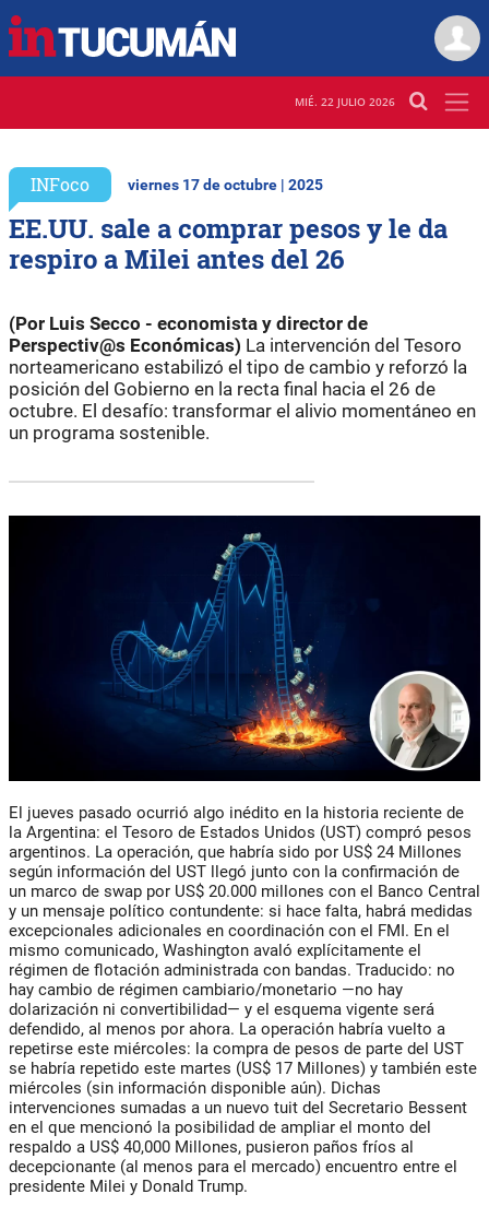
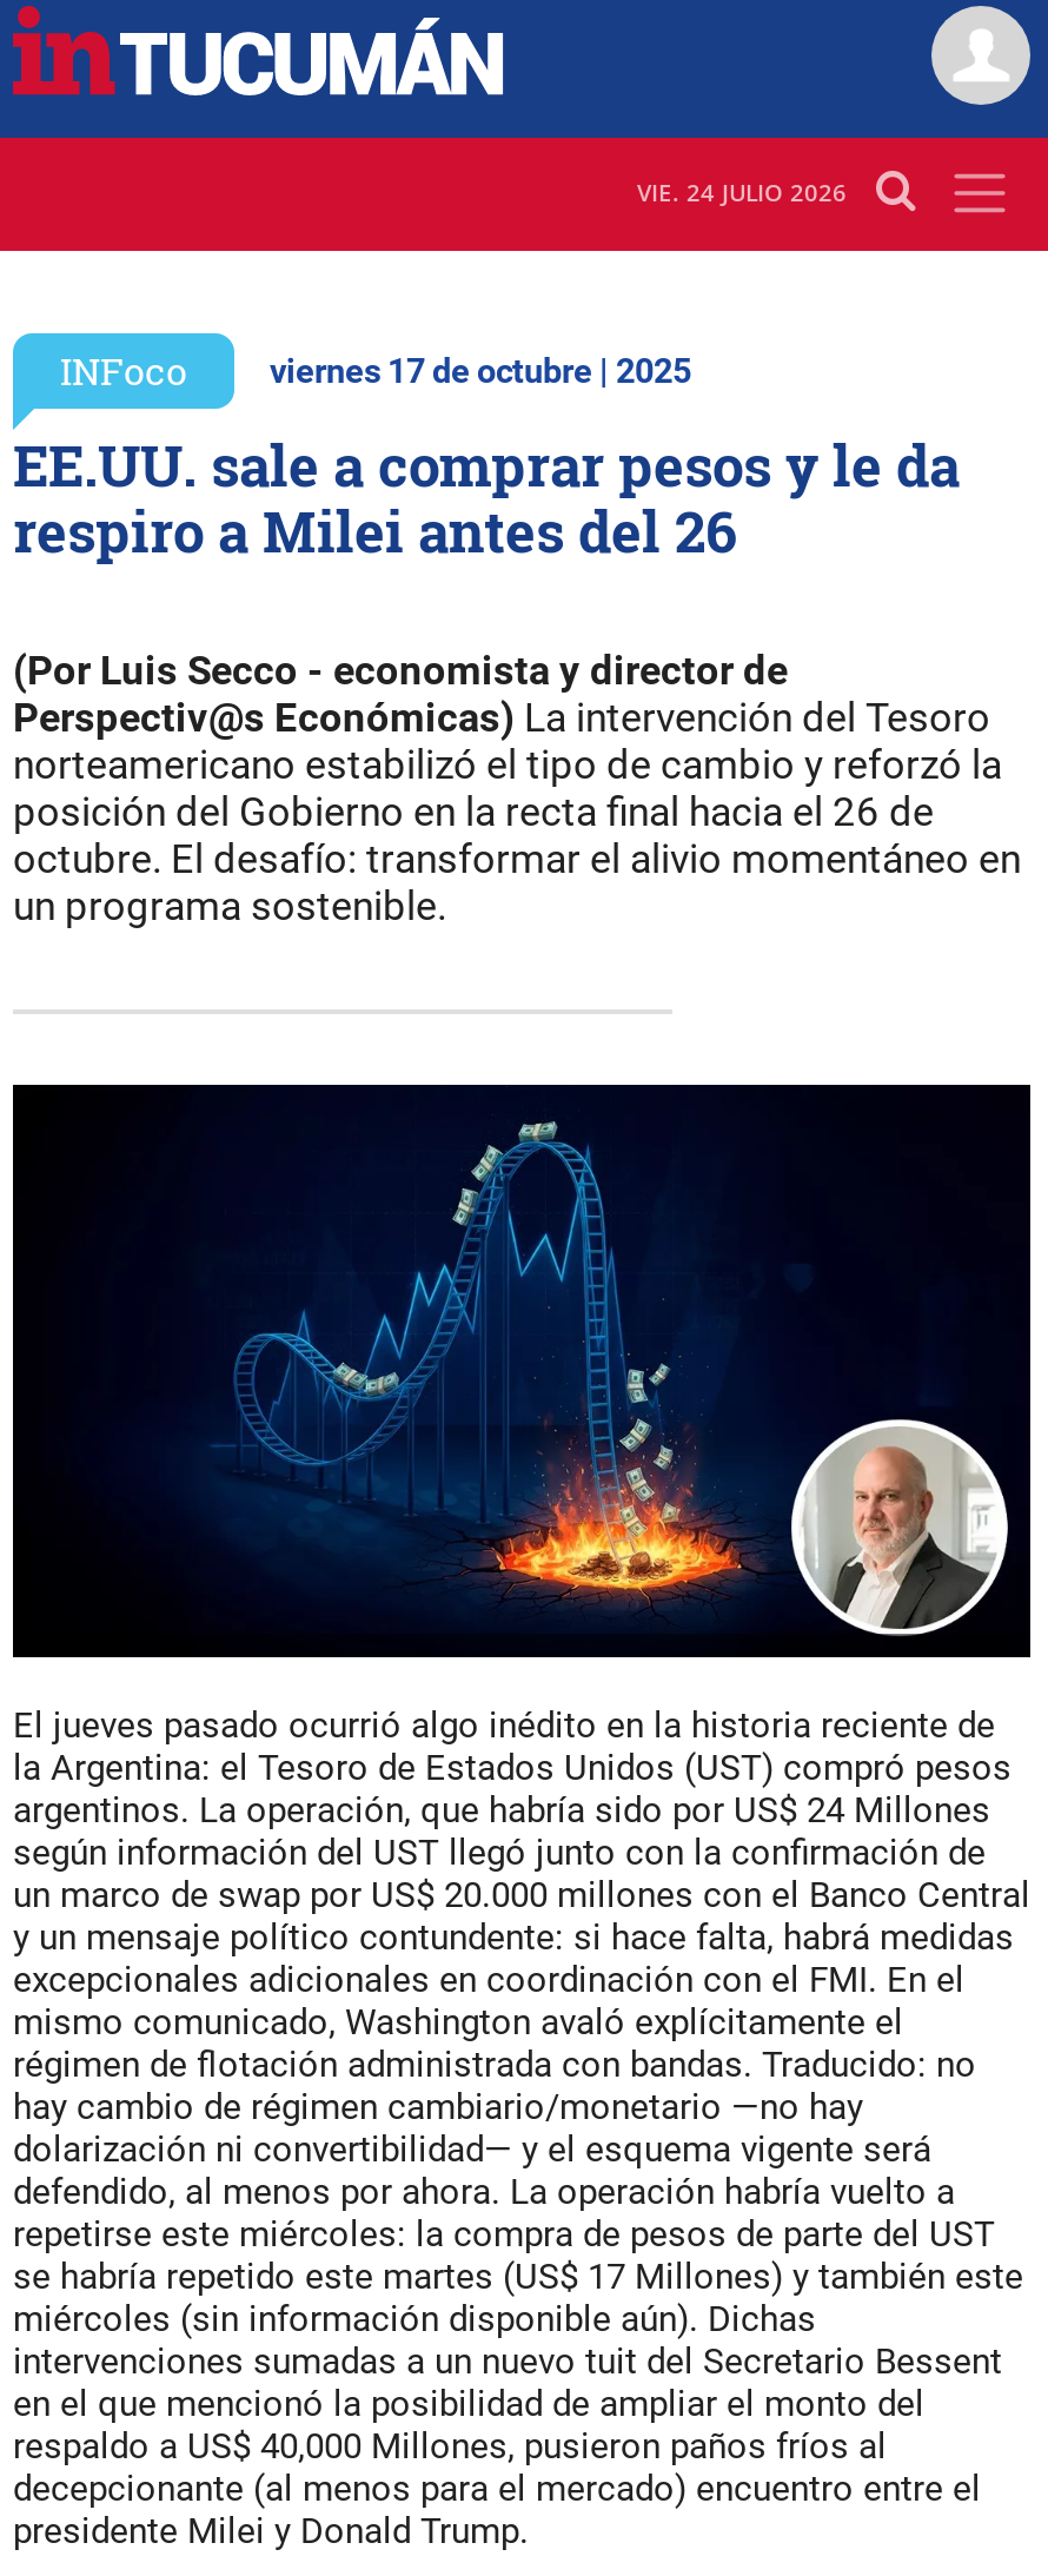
- MIÉ. 22 JULIO 2026
+ VIE. 24 JULIO 2026
